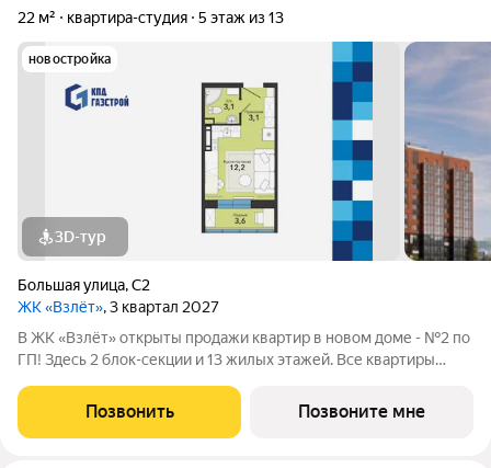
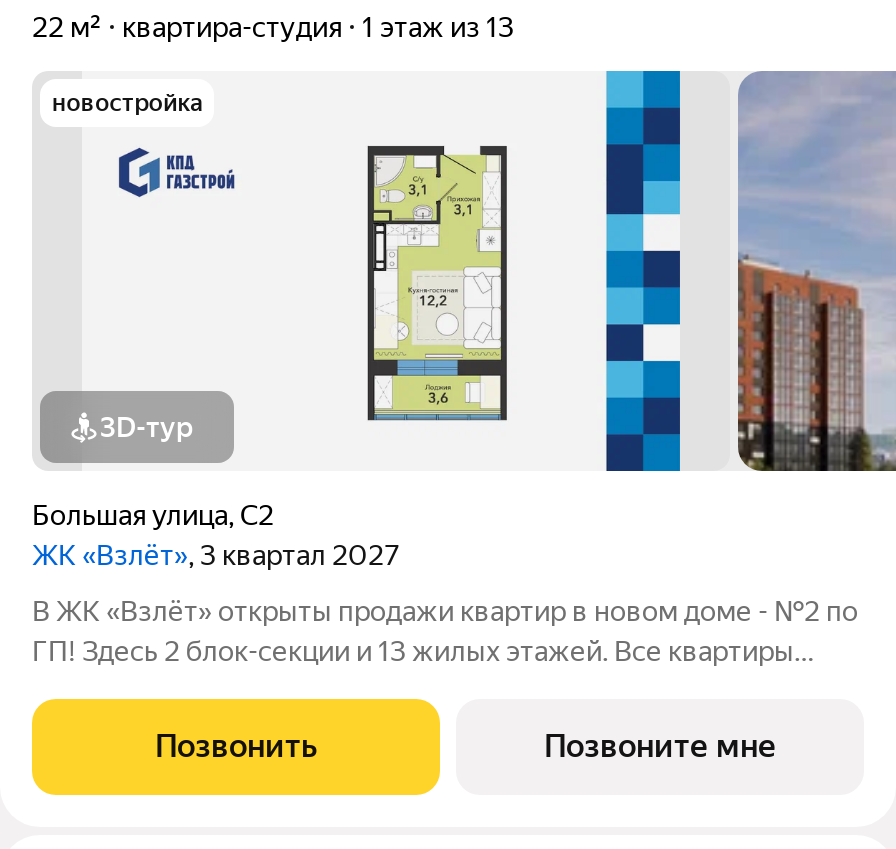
- 22 м² квартира-студия 5 этаж из 13
+ 22 м² квартира-студия 1 этаж из 13
